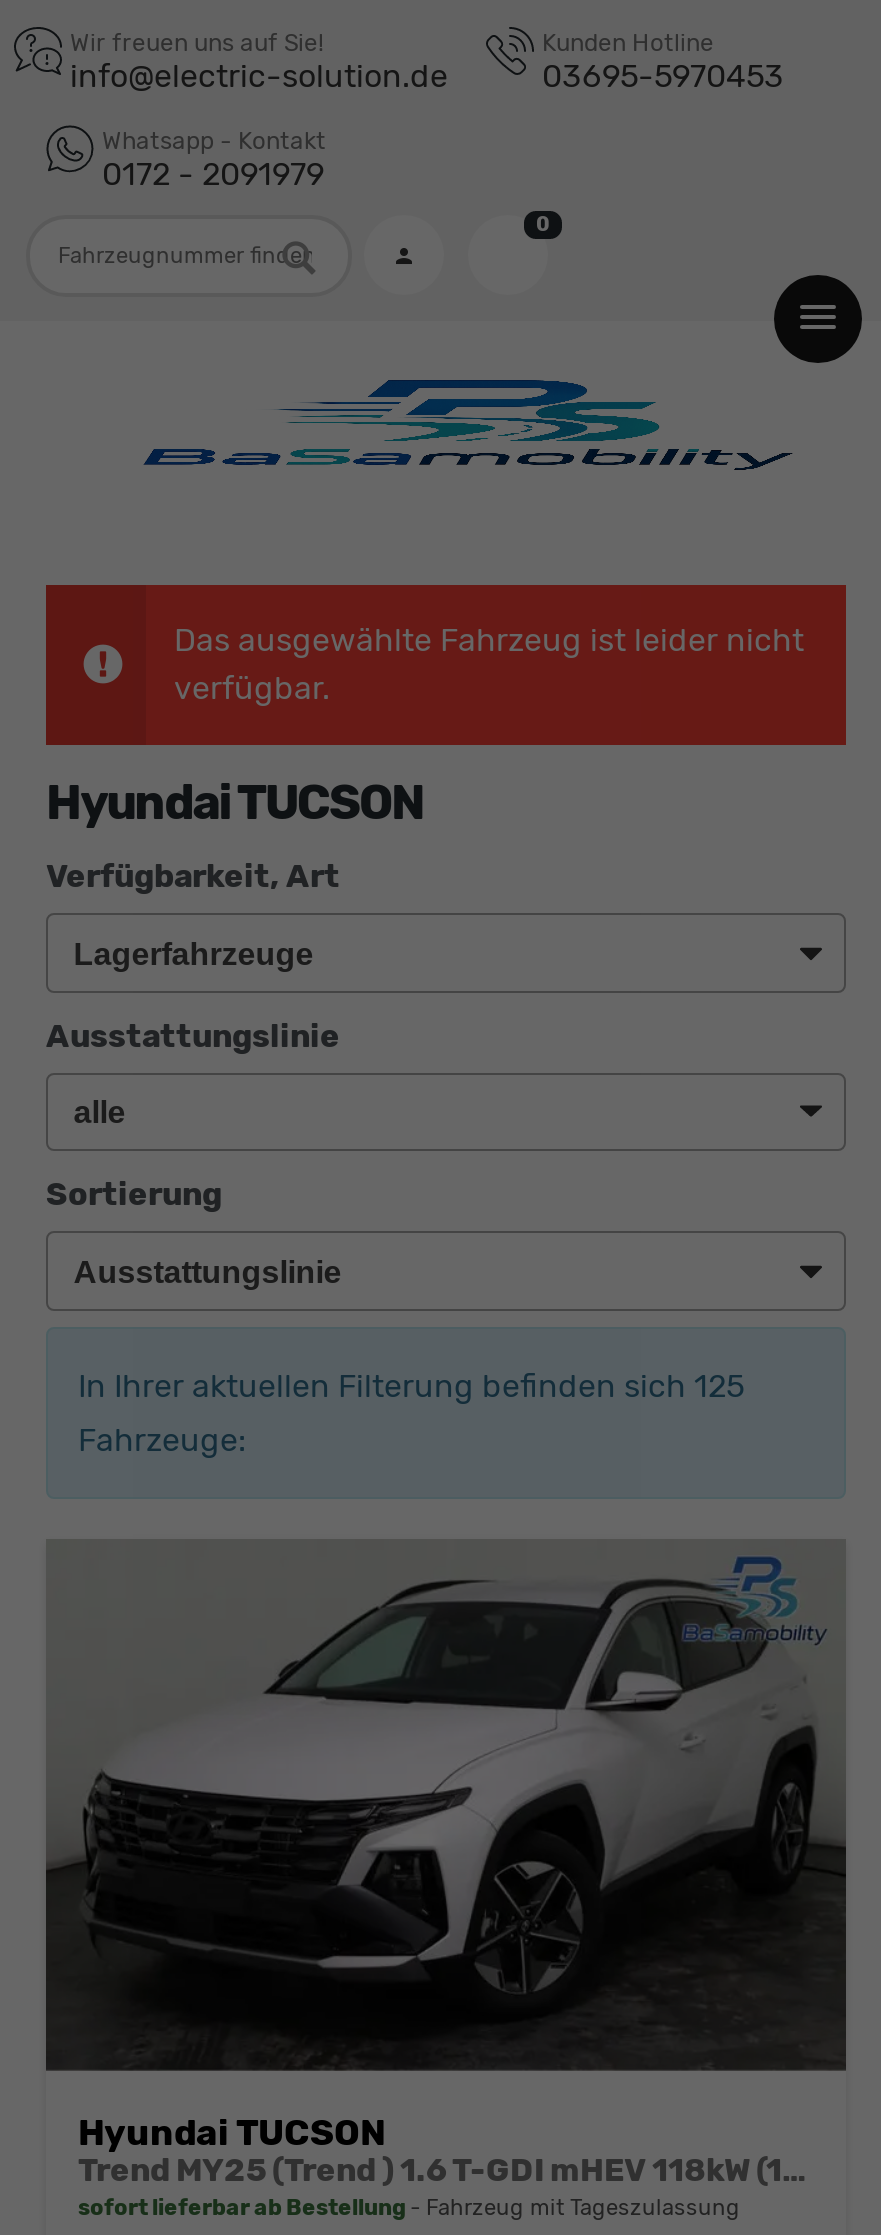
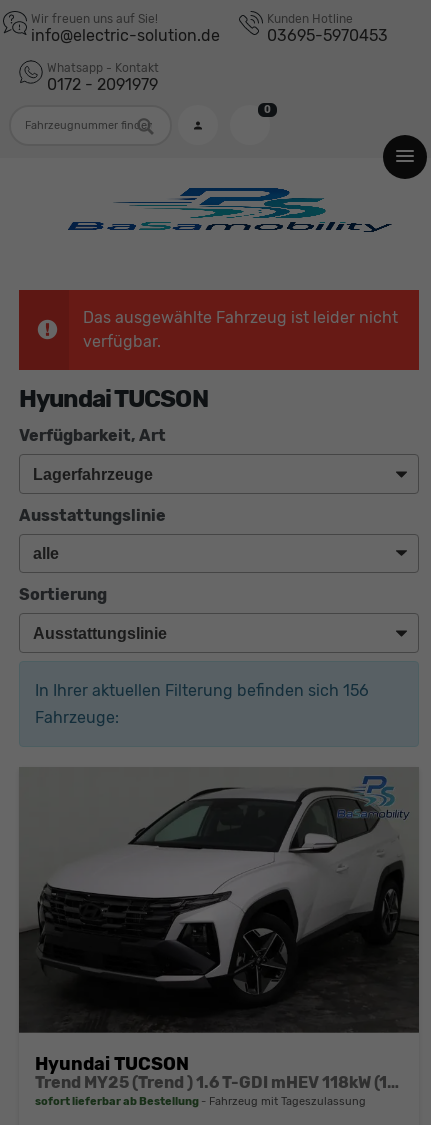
- In Ihrer aktuellen Filterung befinden sich 125
+ In Ihrer aktuellen Filterung befinden sich 156
